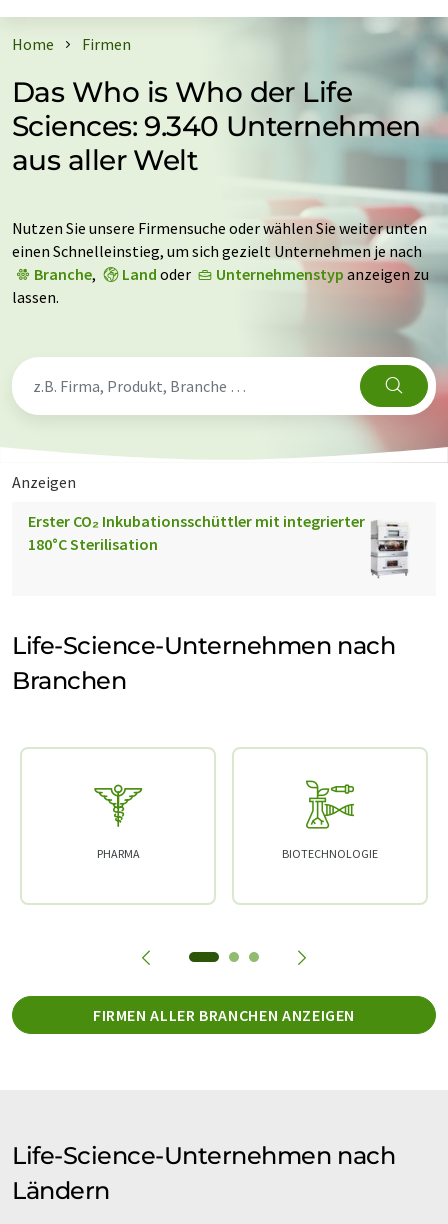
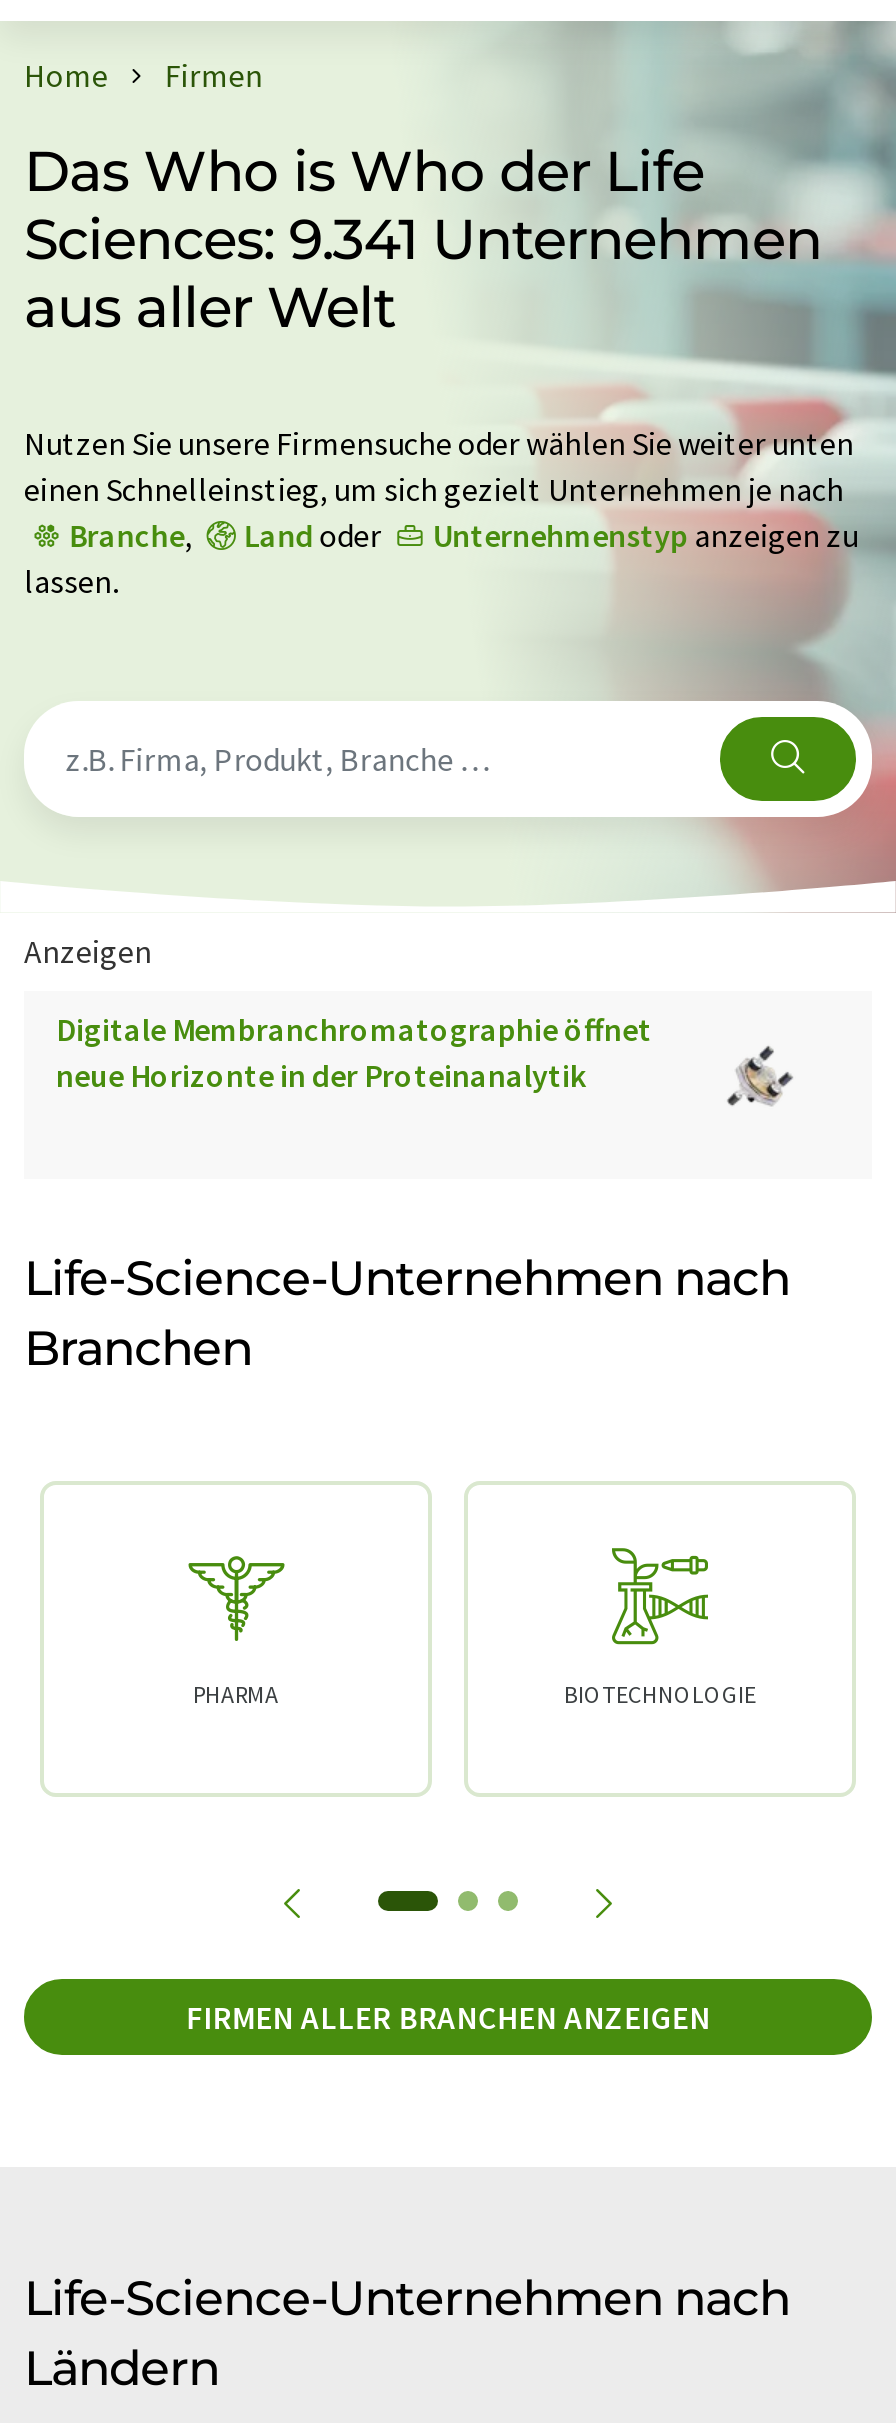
- Sciences: 9.340 Unternehmen
+ Sciences: 9.341 Unternehmen

- [image]
- Erster CO₂ Inkubationsschüttler mit integrierter
- 180°C Sterilisation
+ [image]
+ Digitale Membranchromatographie öffnet
+ neue Horizonte in der Proteinanalytik
